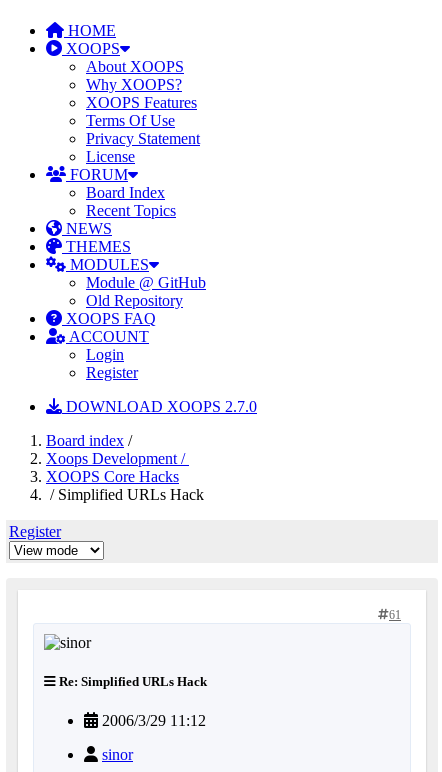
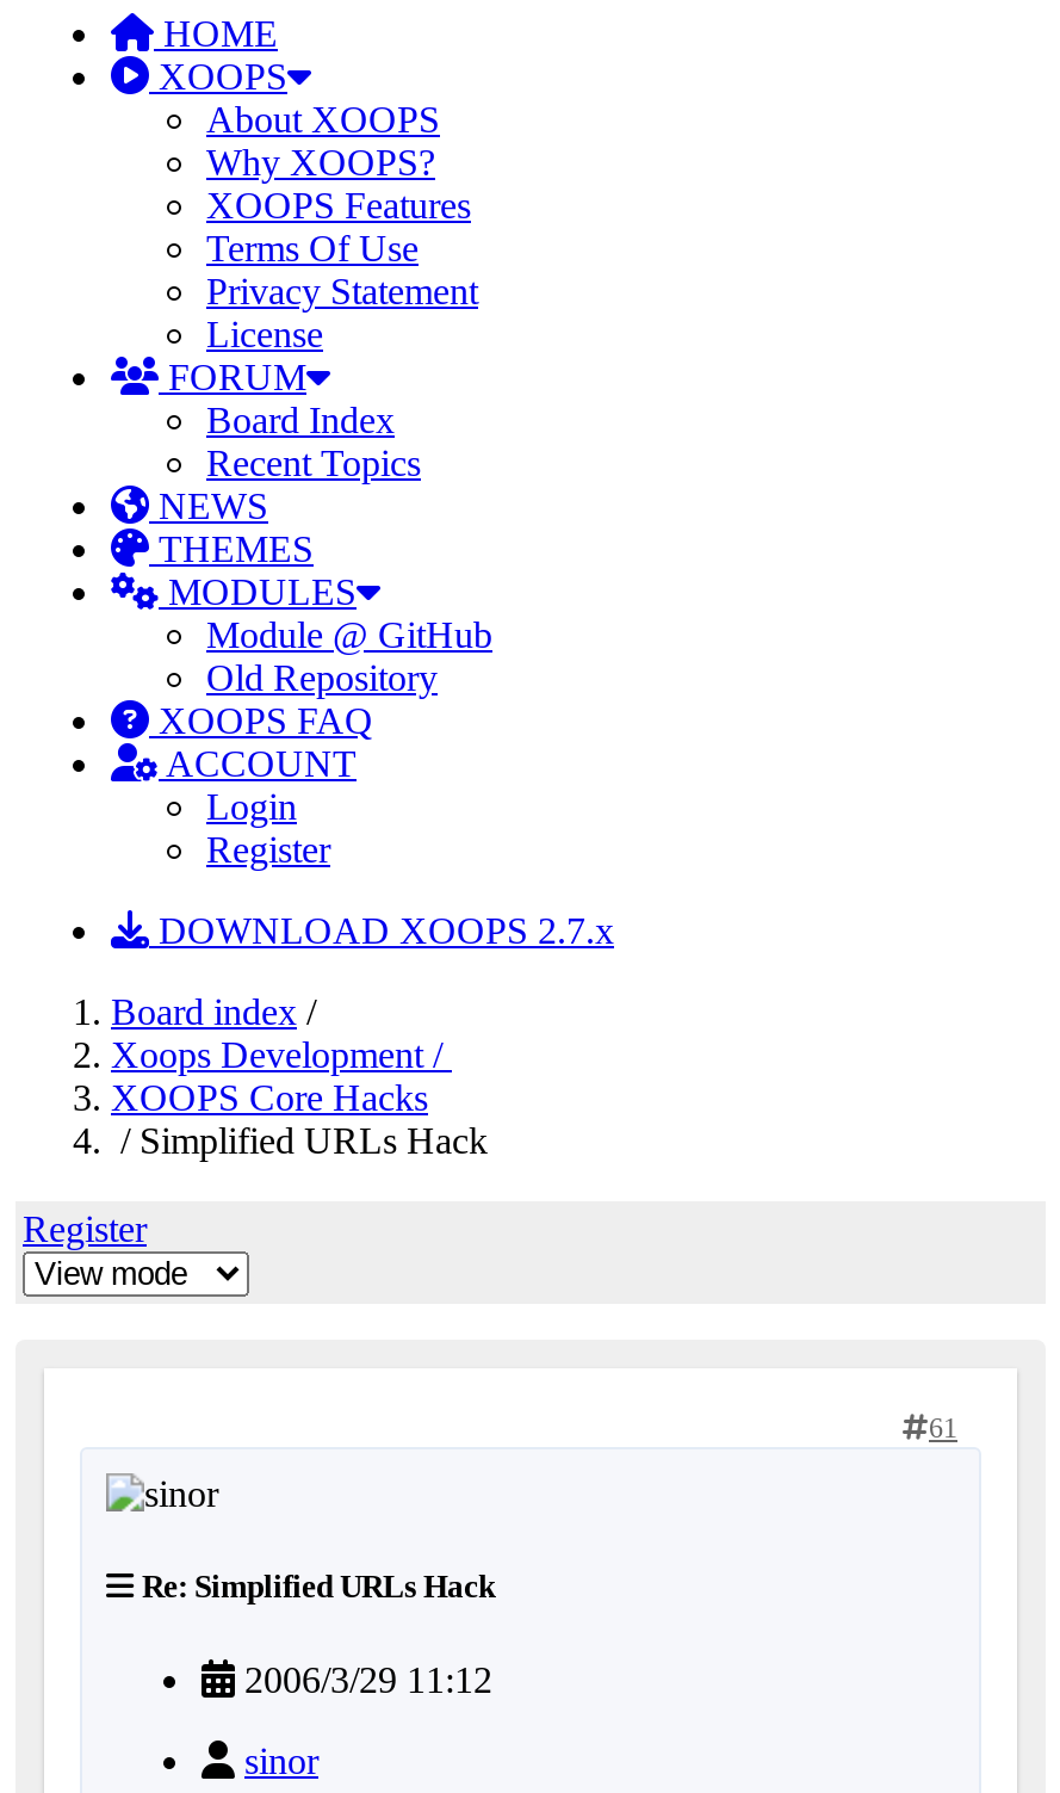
- DOWNLOAD XOOPS 2.7.0
+ DOWNLOAD XOOPS 2.7.x
